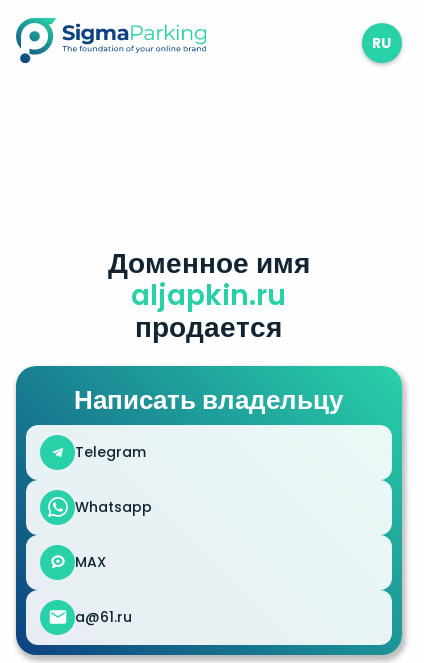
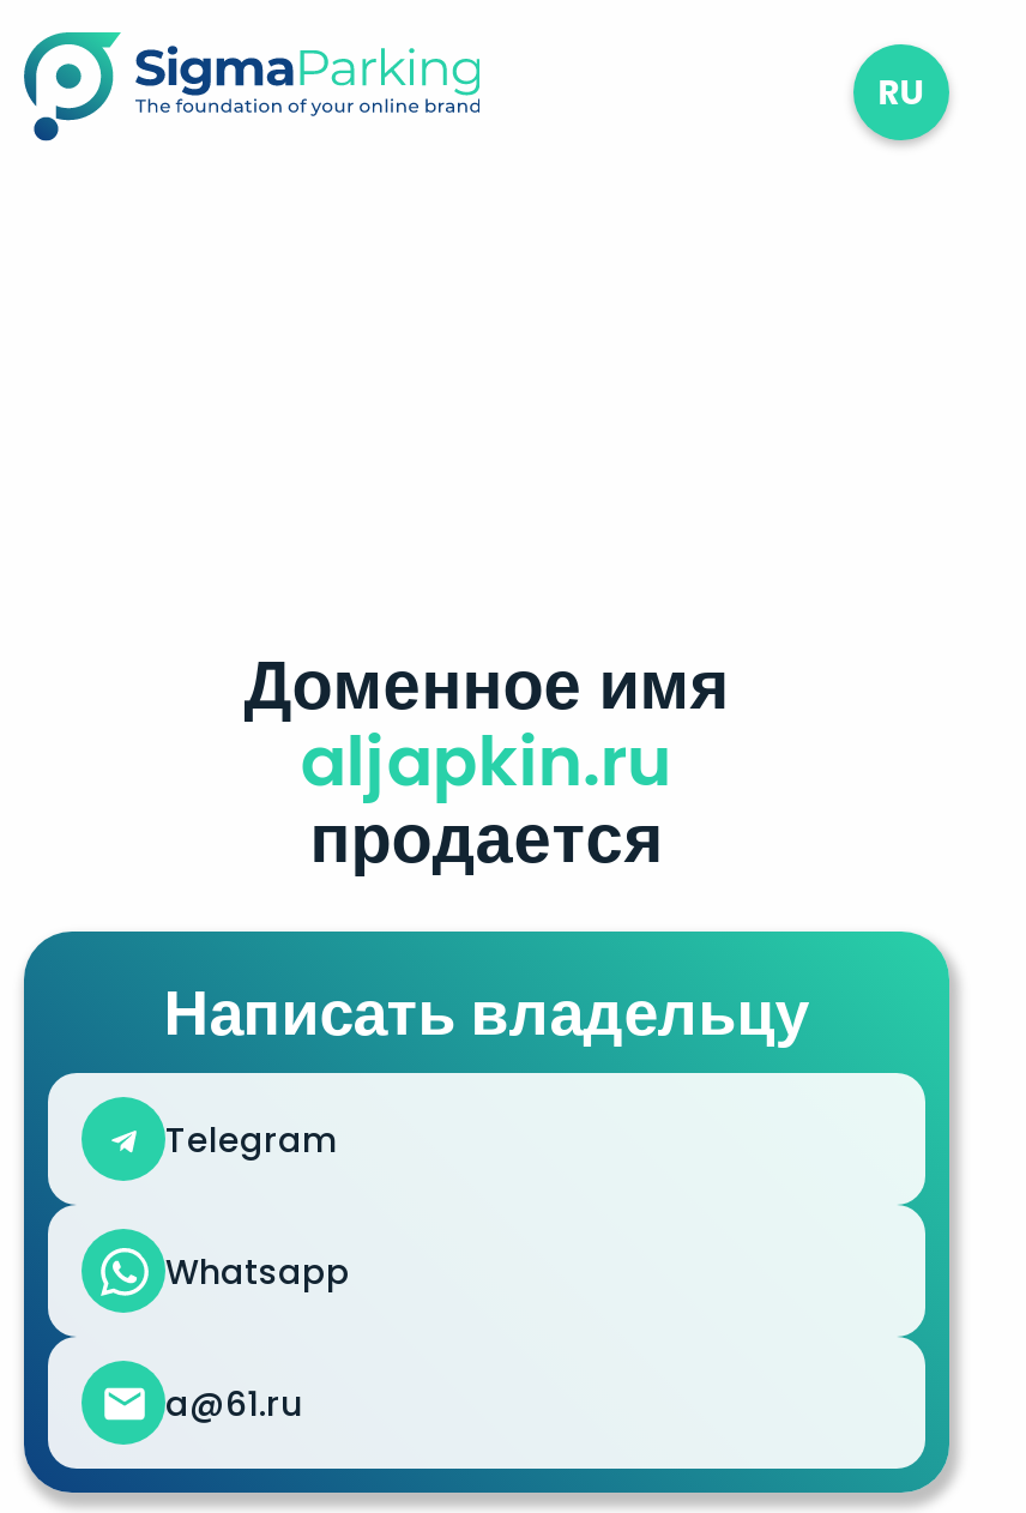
moved down: Доменное имя | aljapkin.ru | продается | Написать владельцу | Telegram | Whatsapp

- MAX
